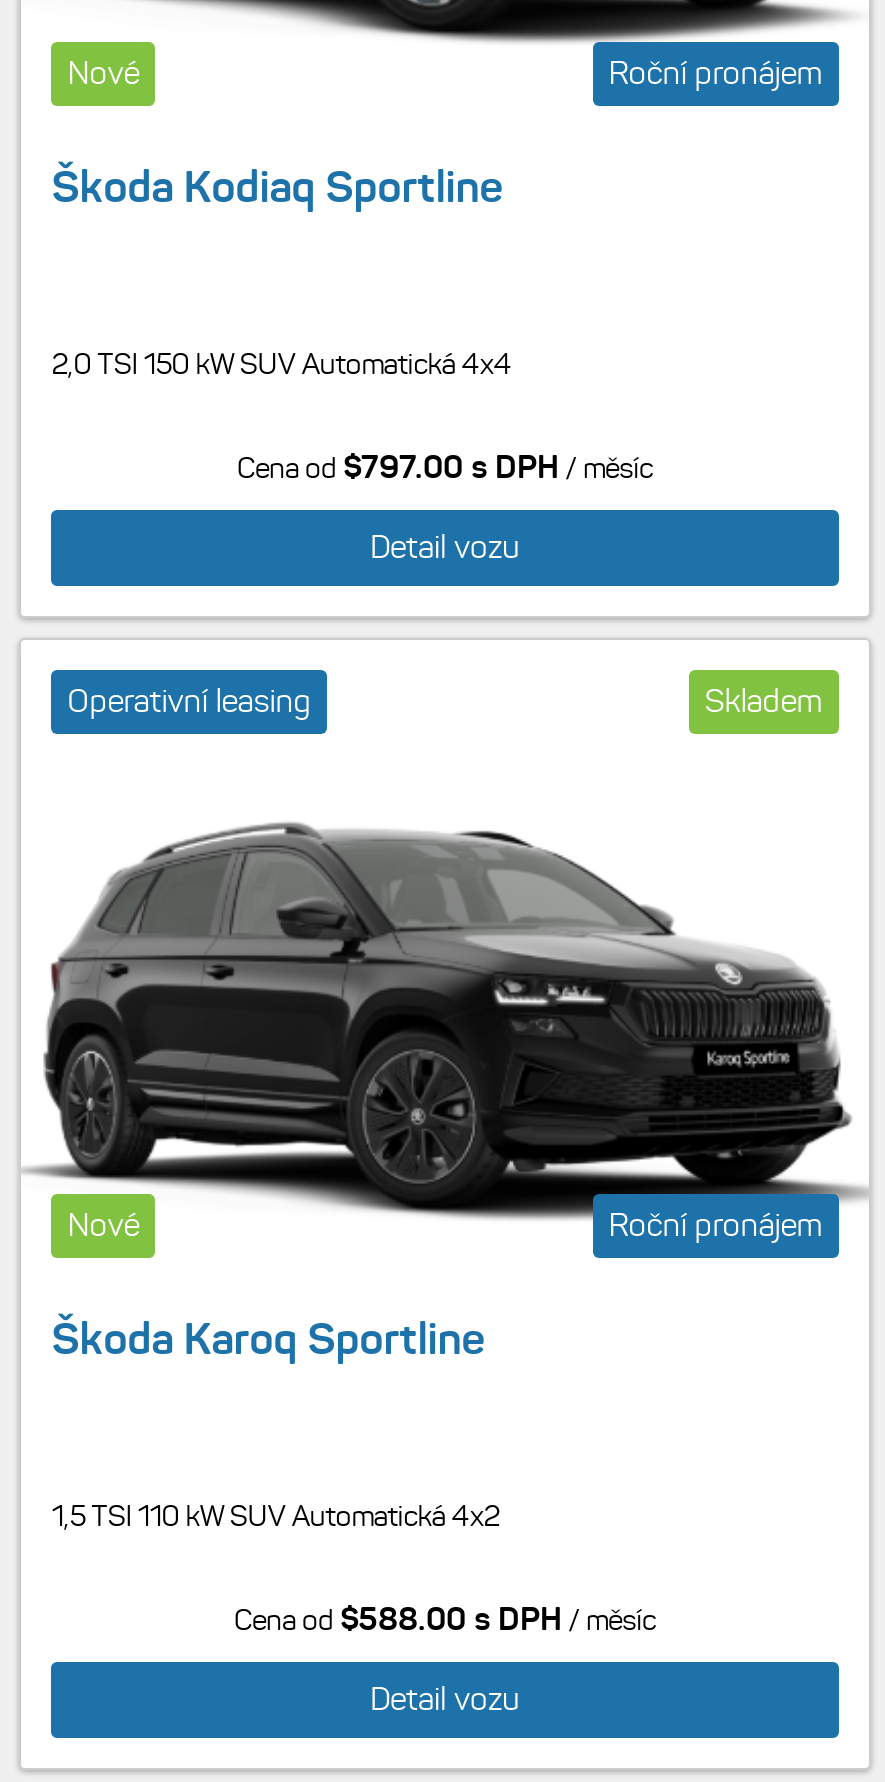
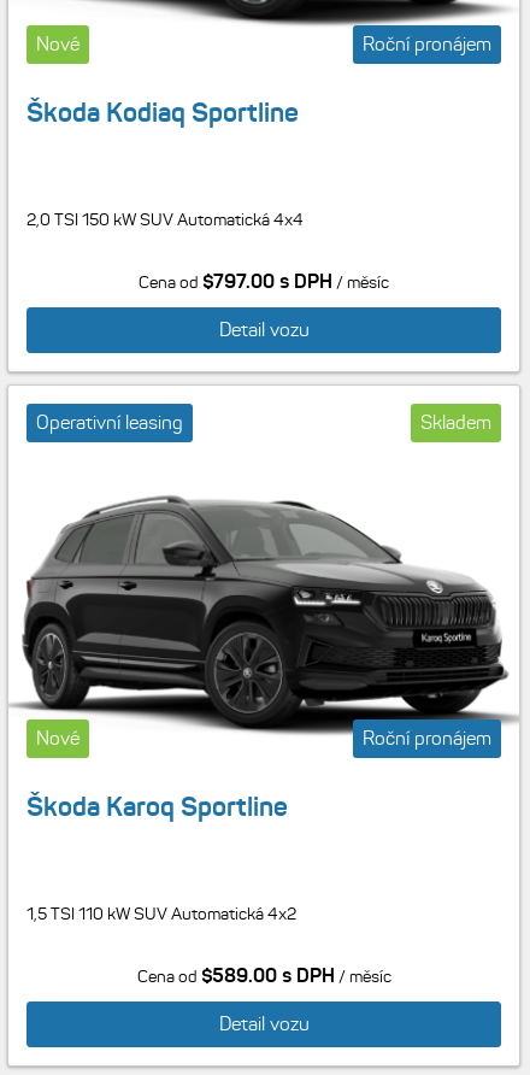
- Cena od $588.00 s DPH / měsíc
+ Cena od $589.00 s DPH / měsíc
